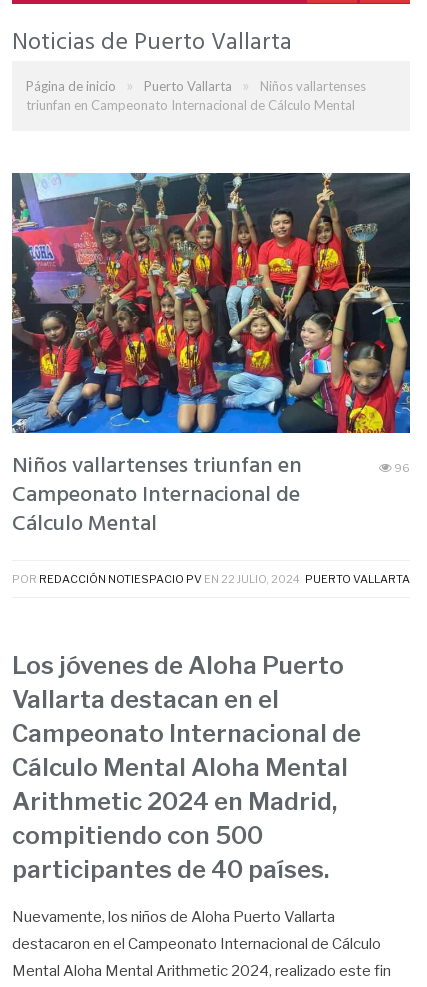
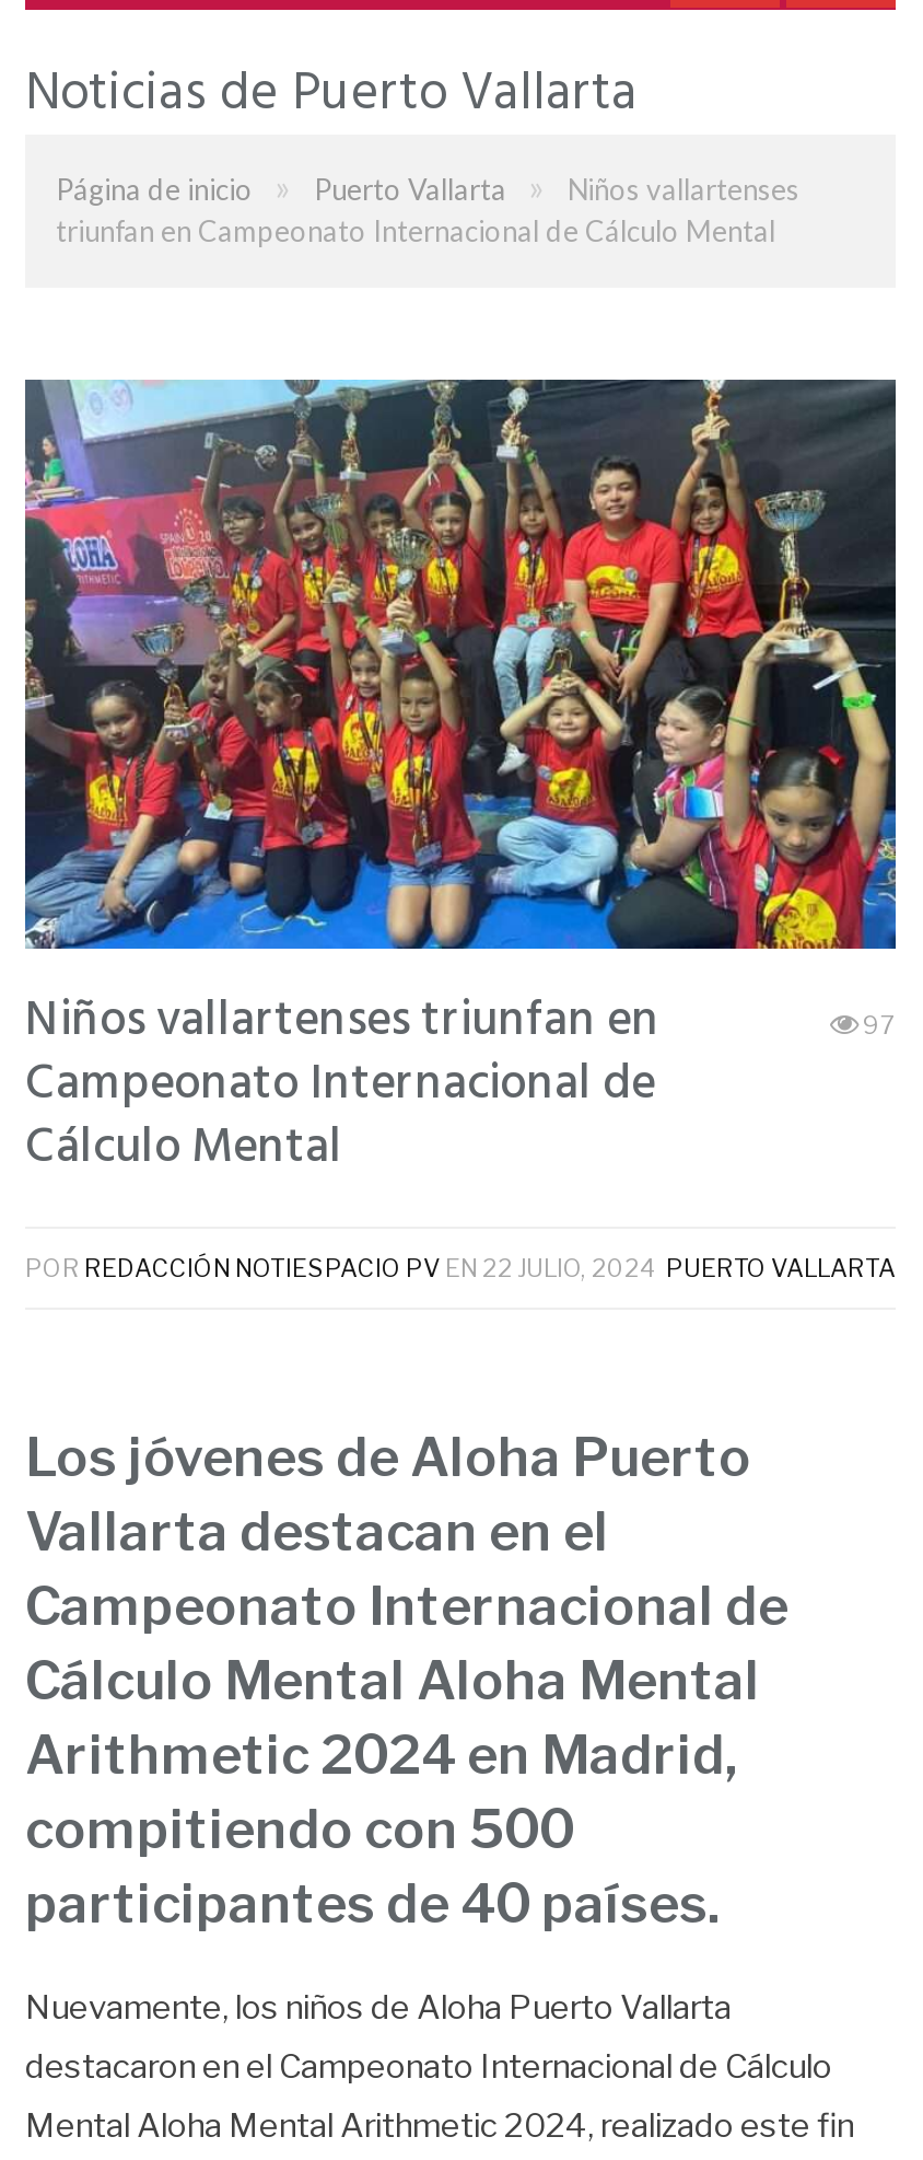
- 96
+ 97
